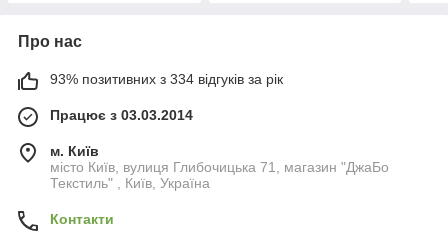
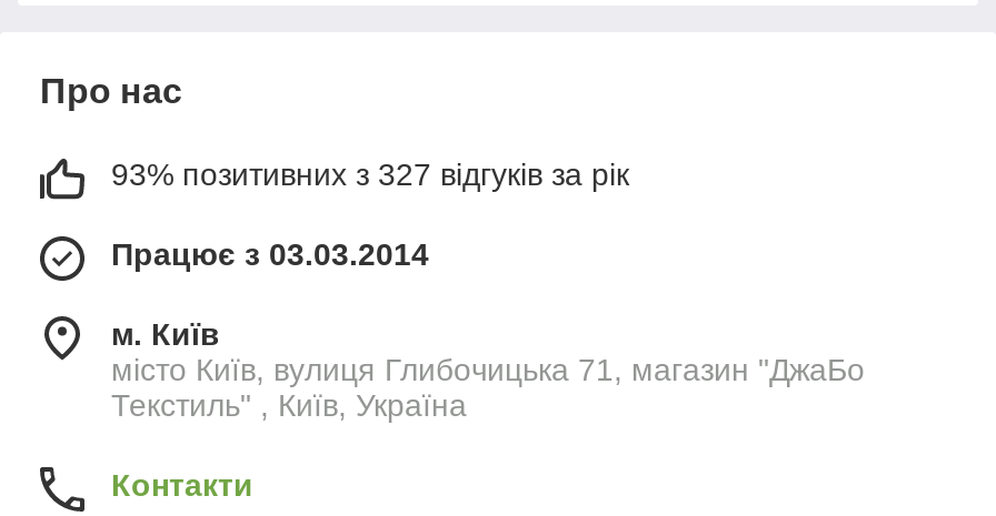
- 93% позитивних з 334 відгуків за рік
+ 93% позитивних з 327 відгуків за рік
